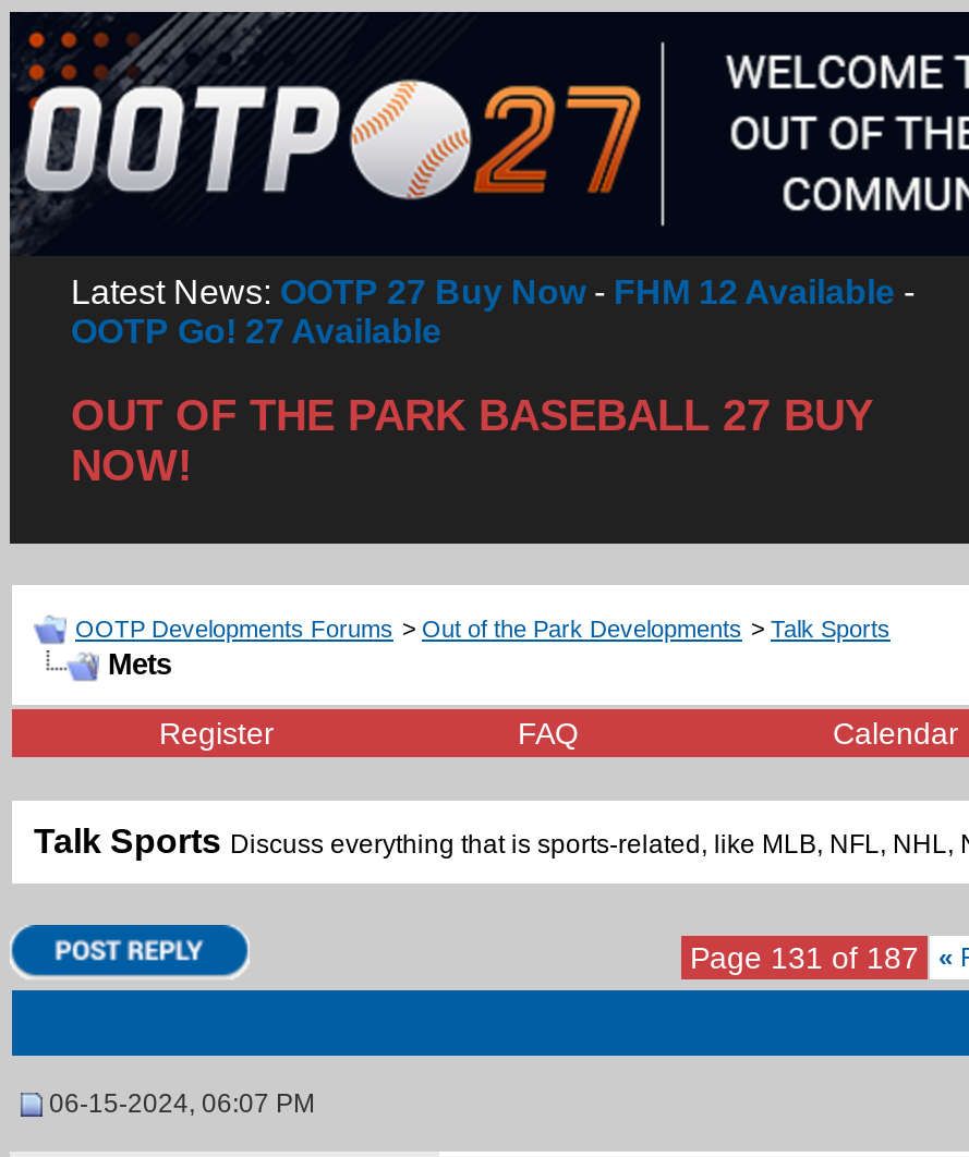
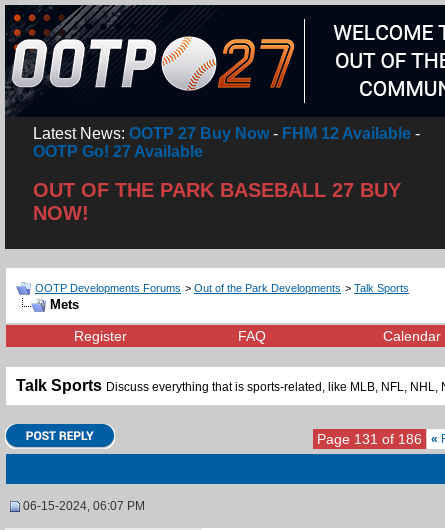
- Page 131 of 187
+ Page 131 of 186
